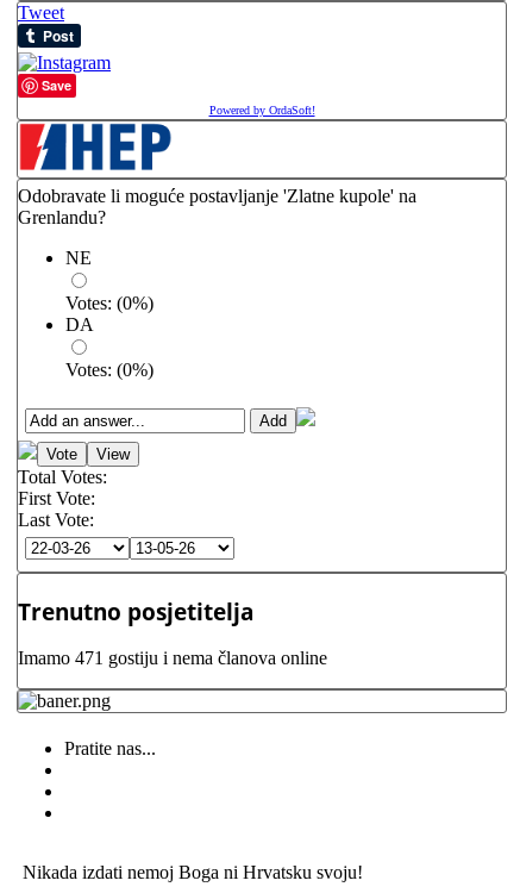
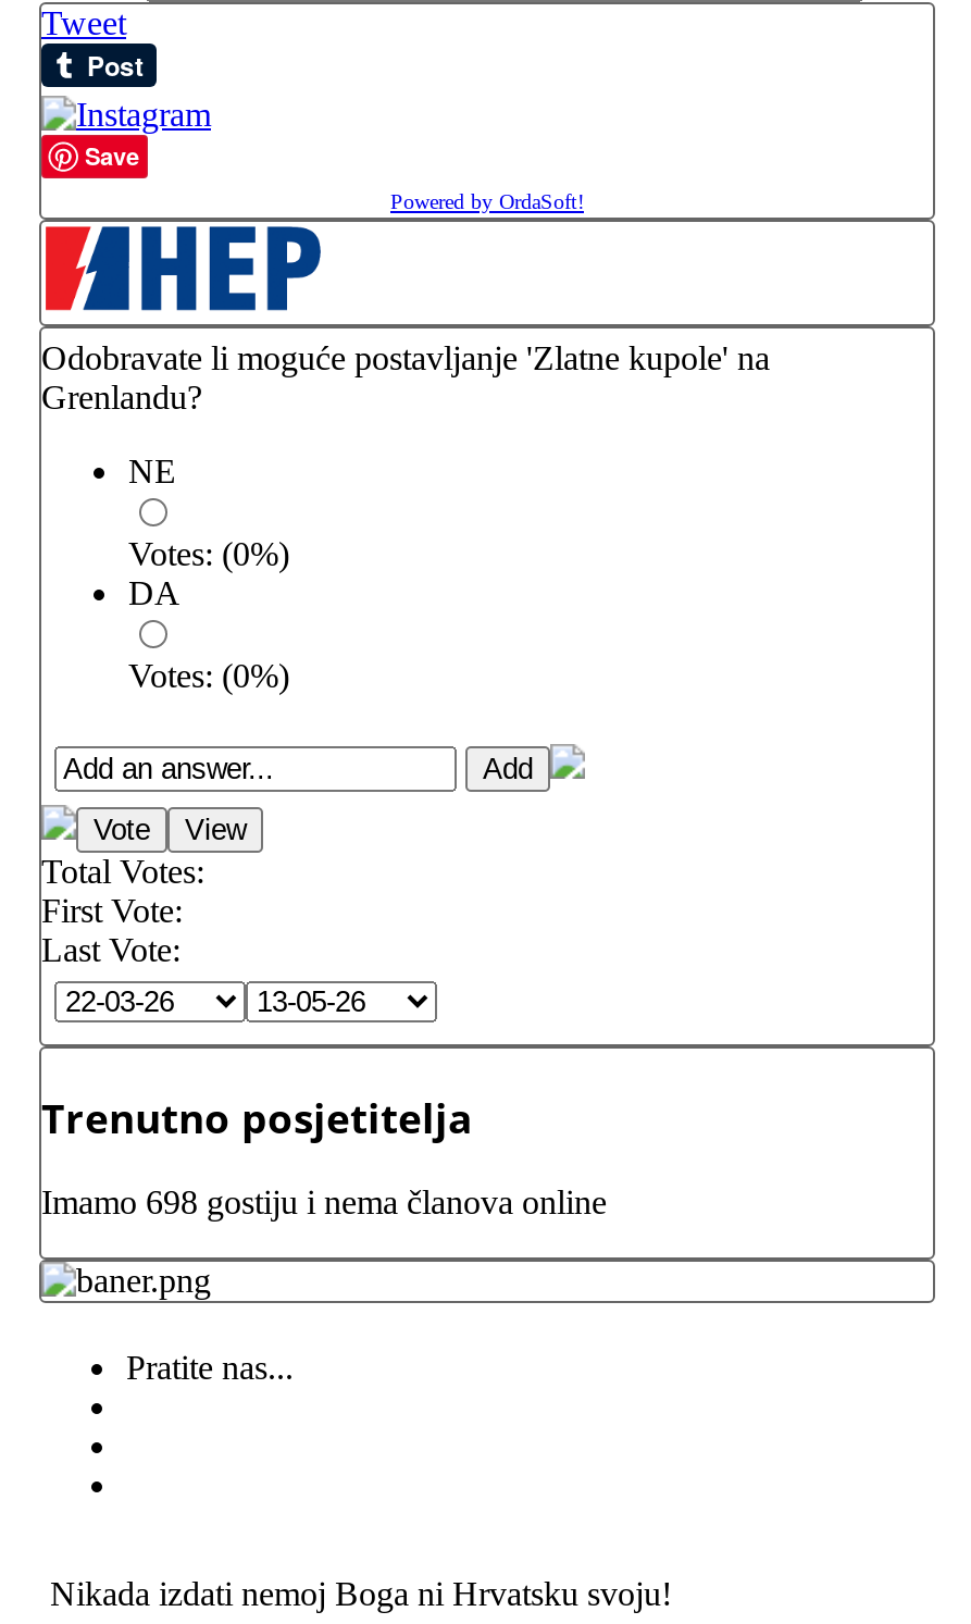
- Imamo 471 gostiju i nema članova online
+ Imamo 698 gostiju i nema članova online
